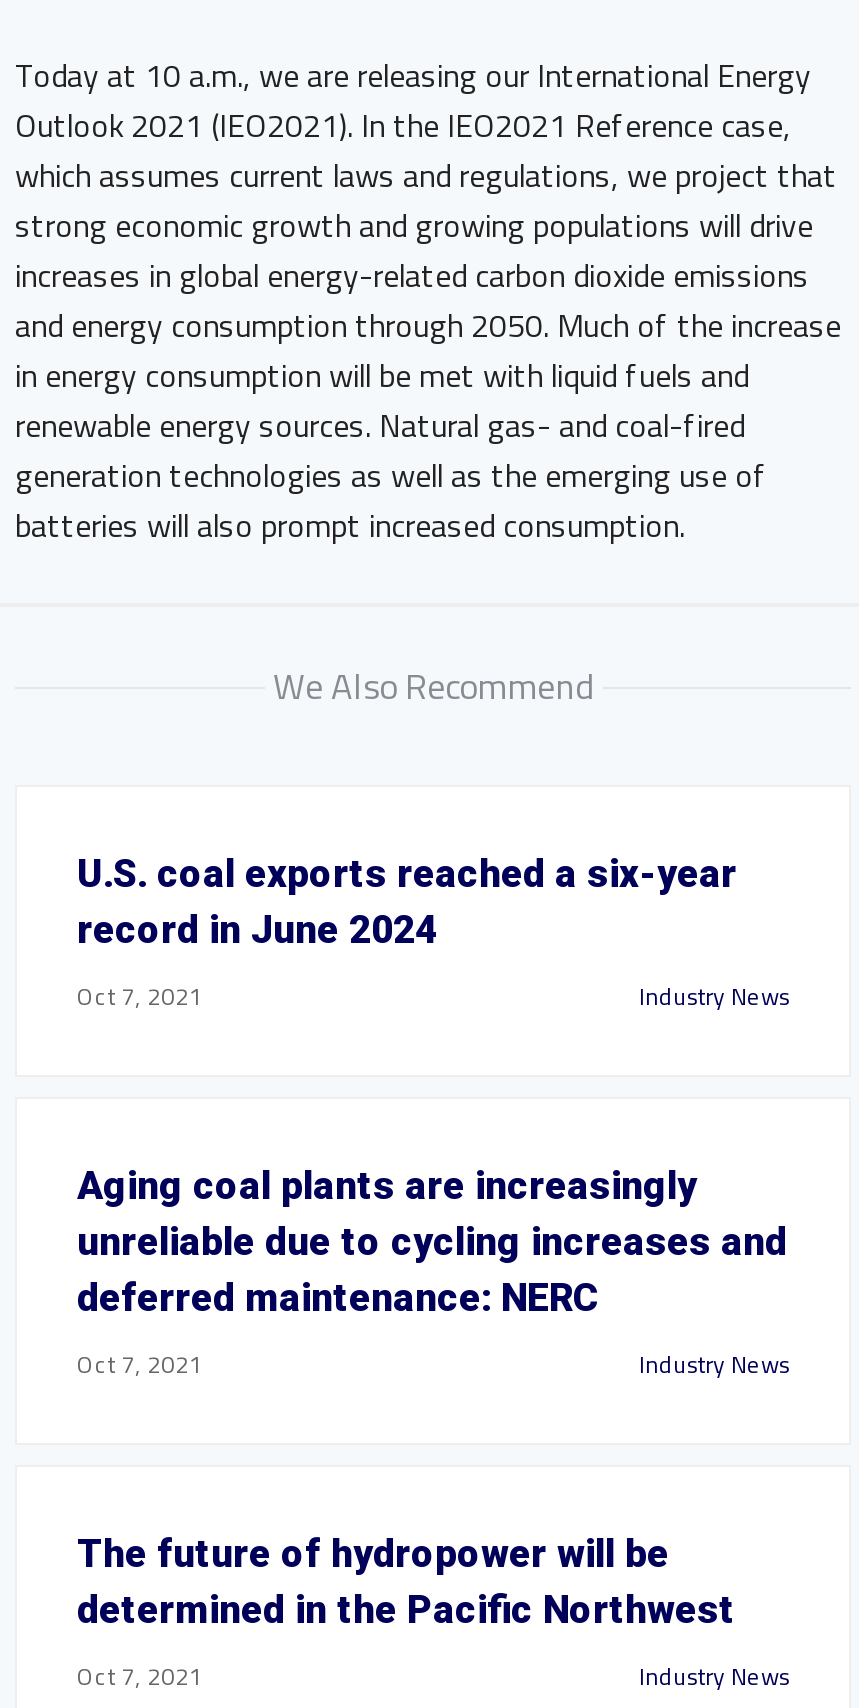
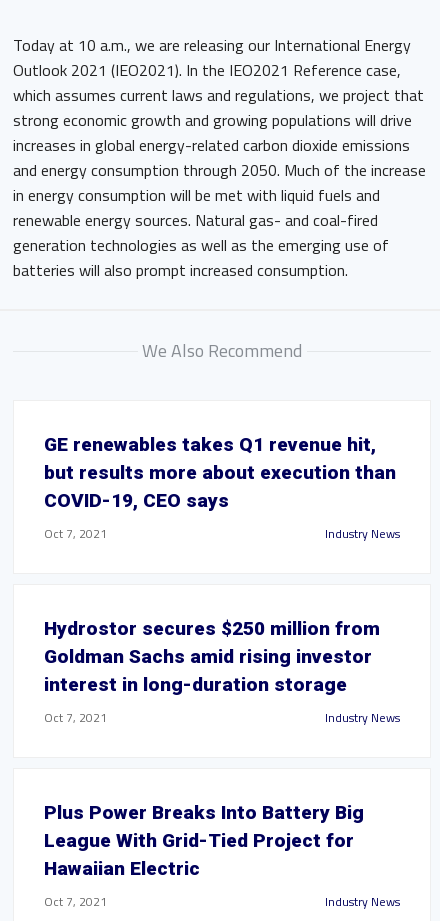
- U.S. coal exports reached a six-year
- record in June 2024
+ GE renewables takes Q1 revenue hit,
+ but results more about execution than
+ COVID-19, CEO says

- Aging coal plants are increasingly
- unreliable due to cycling increases and
- deferred maintenance: NERC
+ Hydrostor secures $250 million from
+ Goldman Sachs amid rising investor
+ interest in long-duration storage

- The future of hydropower will be
- determined in the Pacific Northwest
+ Plus Power Breaks Into Battery Big
+ League With Grid-Tied Project for
+ Hawaiian Electric
